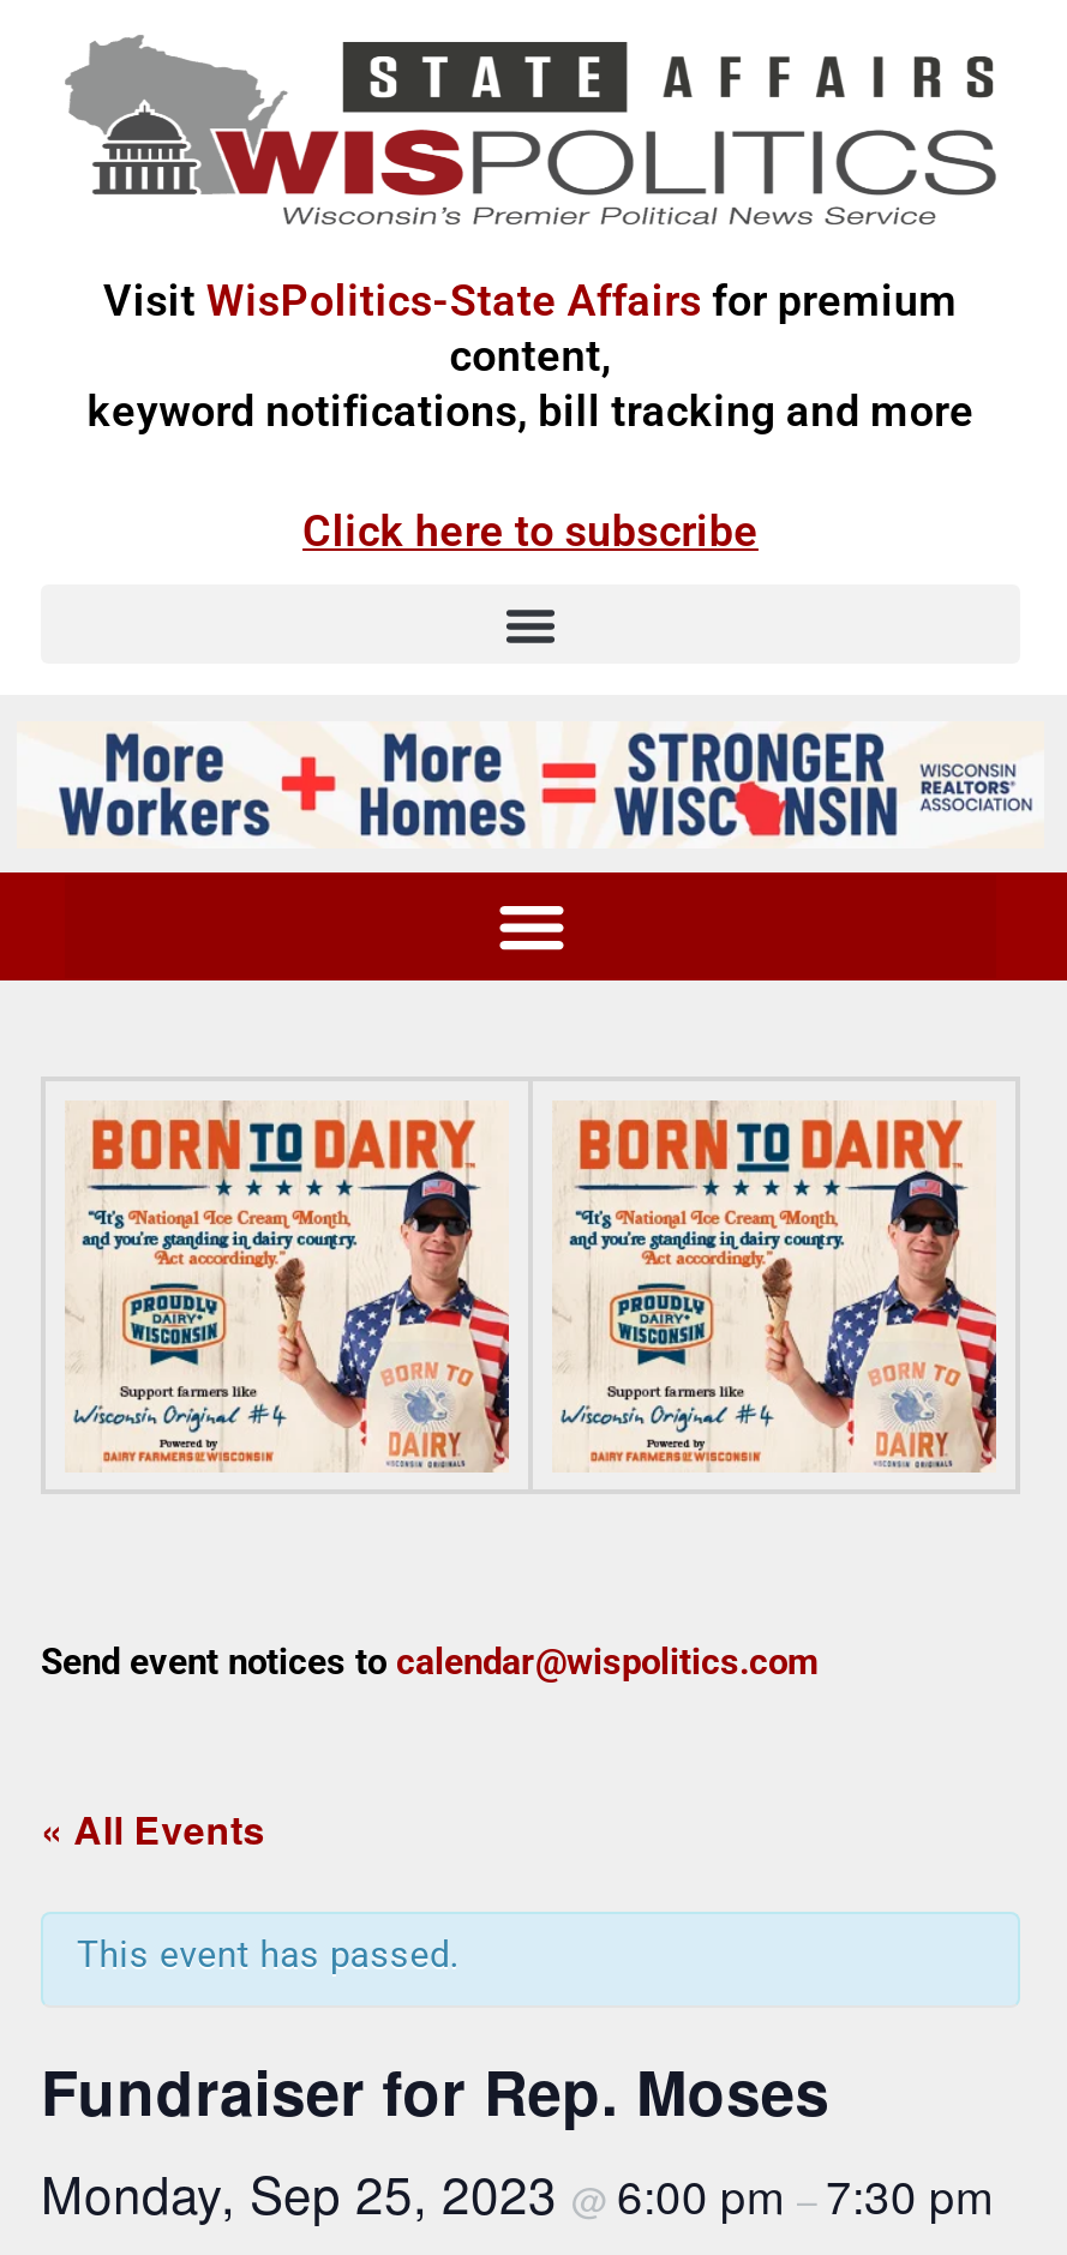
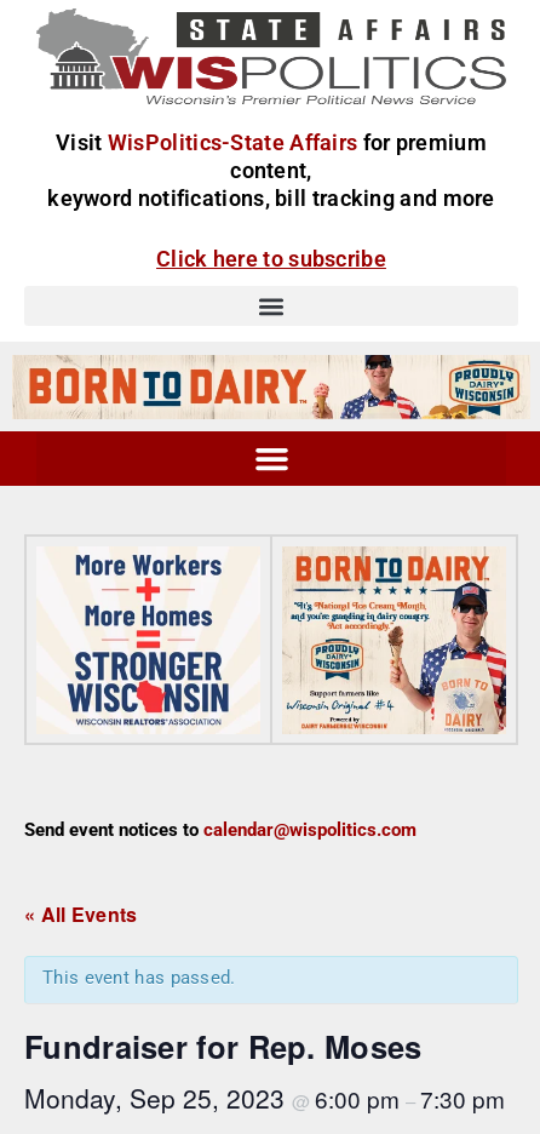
- [image]
+ [image]

- [image]
+ [image]
